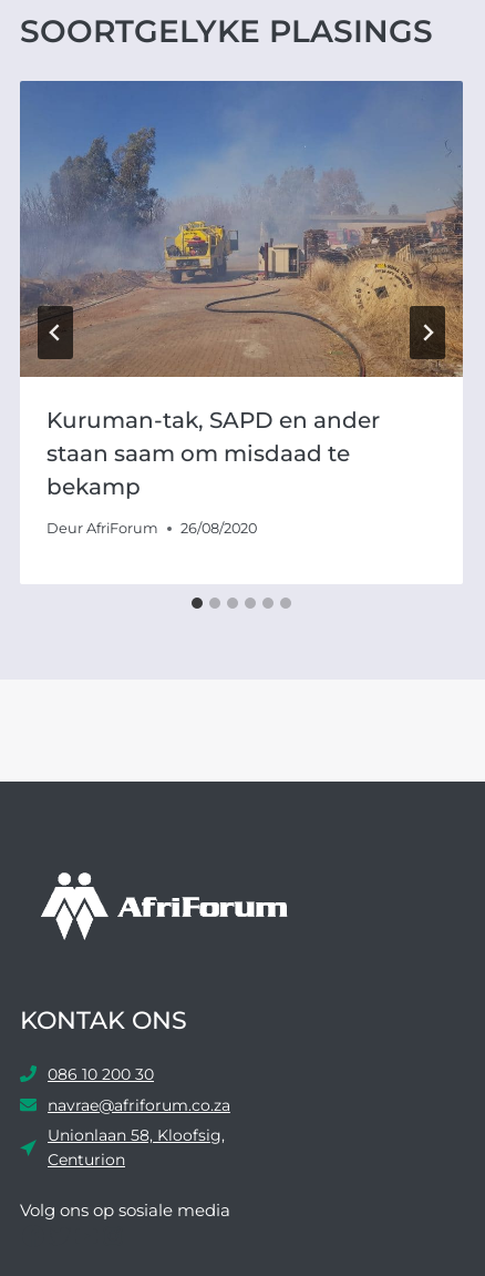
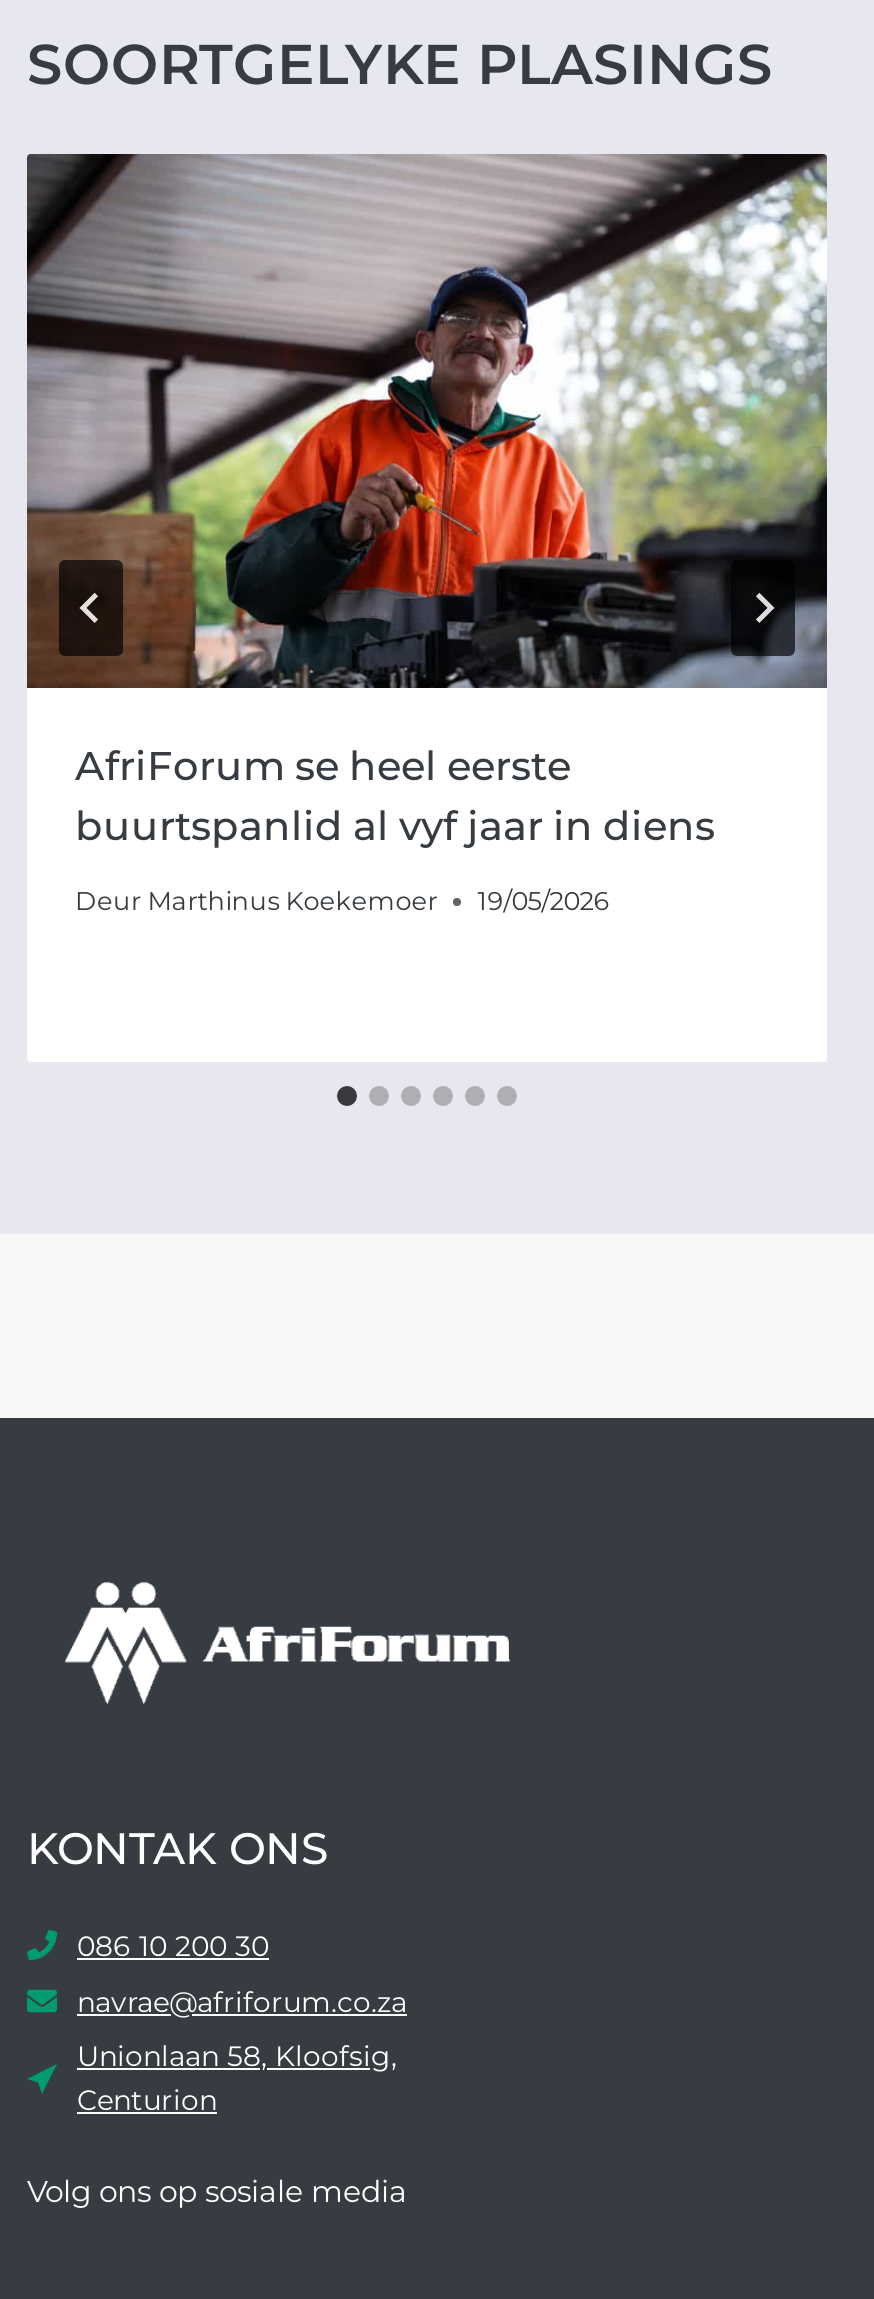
- [image]
- Kuruman-tak, SAPD en ander
- staan saam om misdaad te
- bekamp
+ [image]
+ AfriForum se heel eerste
+ buurtspanlid al vyf jaar in diens

- Deur AfriForum
- 26/08/2020
+ Deur Marthinus Koekemoer
+ 19/05/2026
